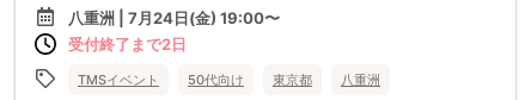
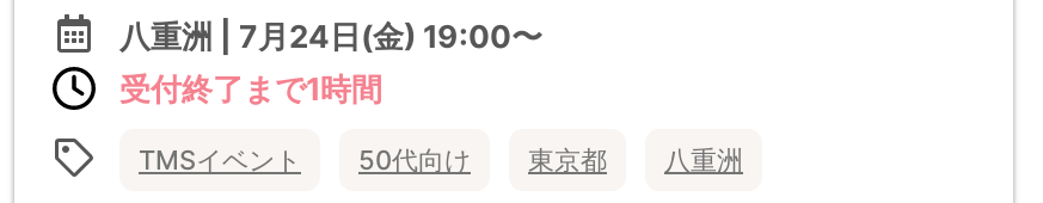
- 受付終了まで2日
+ 受付終了まで1時間
